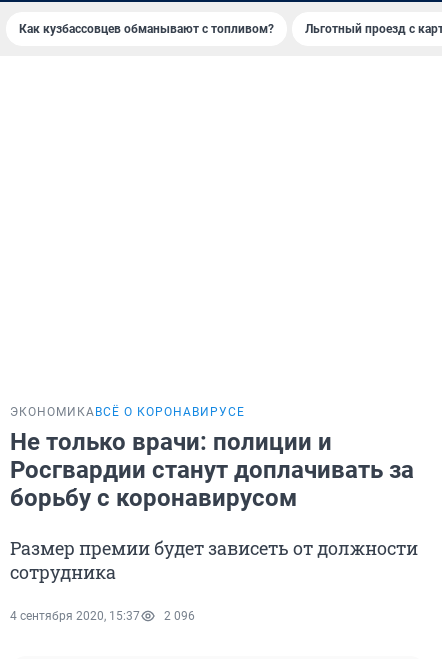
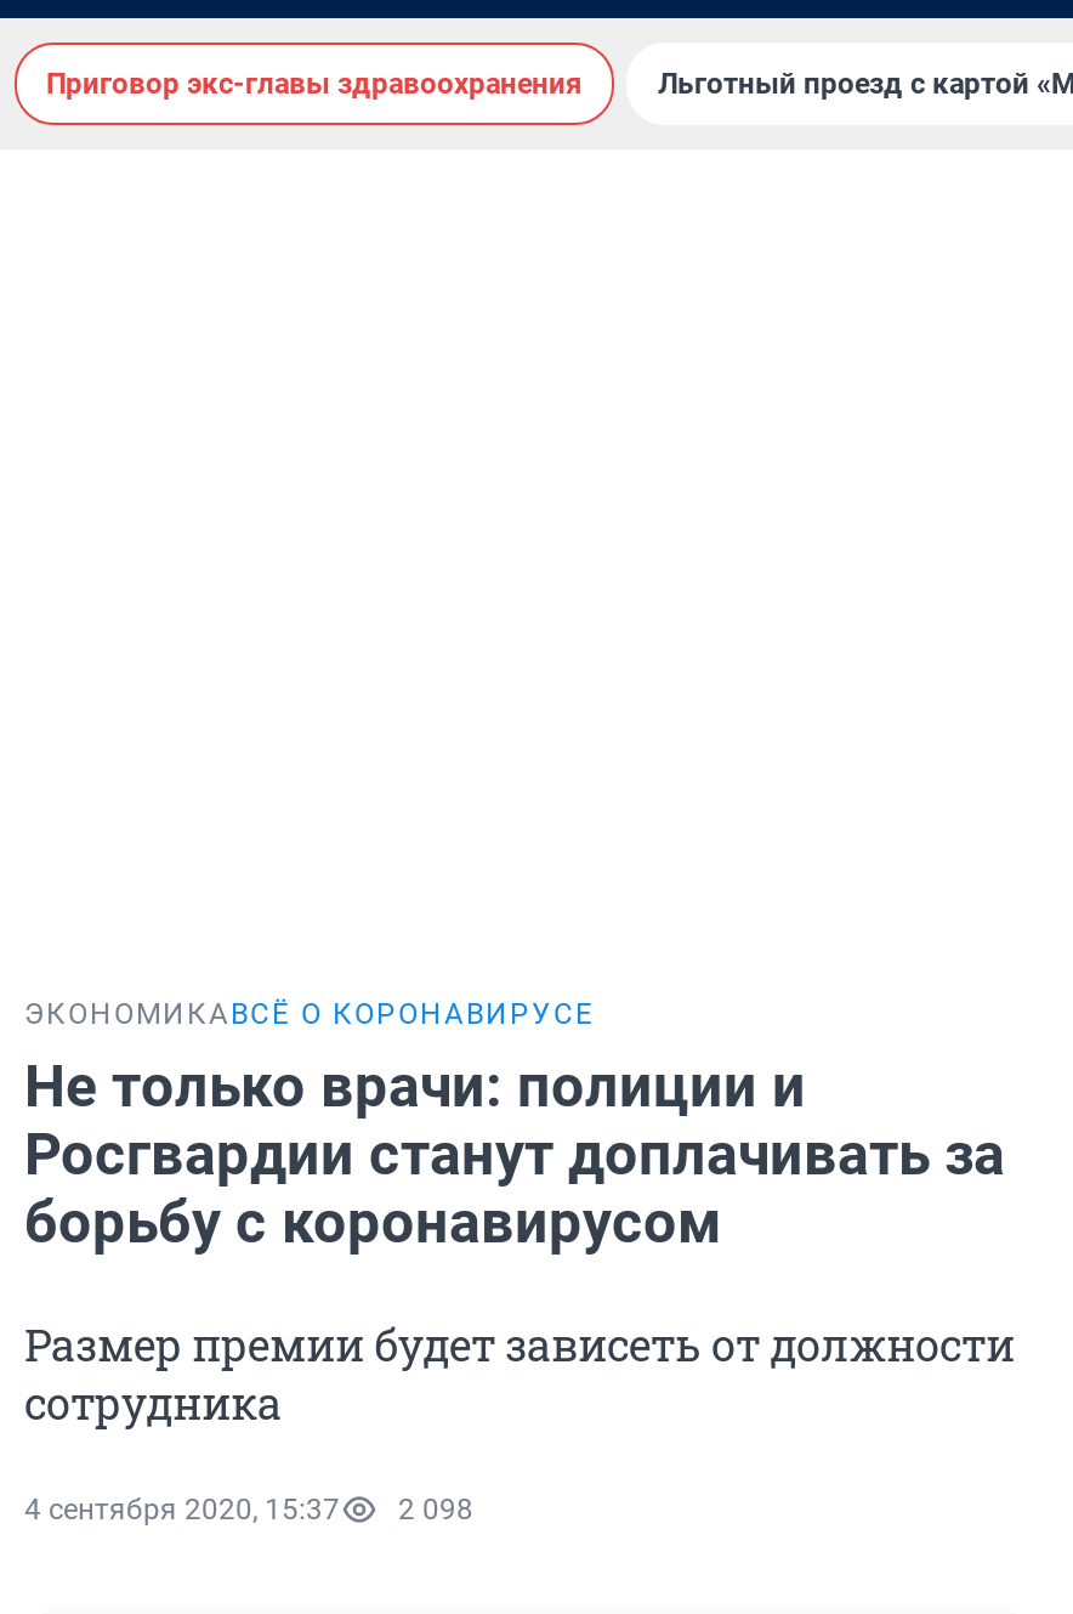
- Как кузбассовцев обманывают с топливом?
+ Приговор экс-главы здравоохранения

- 4 сентября 2020, 15:37 2 096
+ 4 сентября 2020, 15:37 2 098
